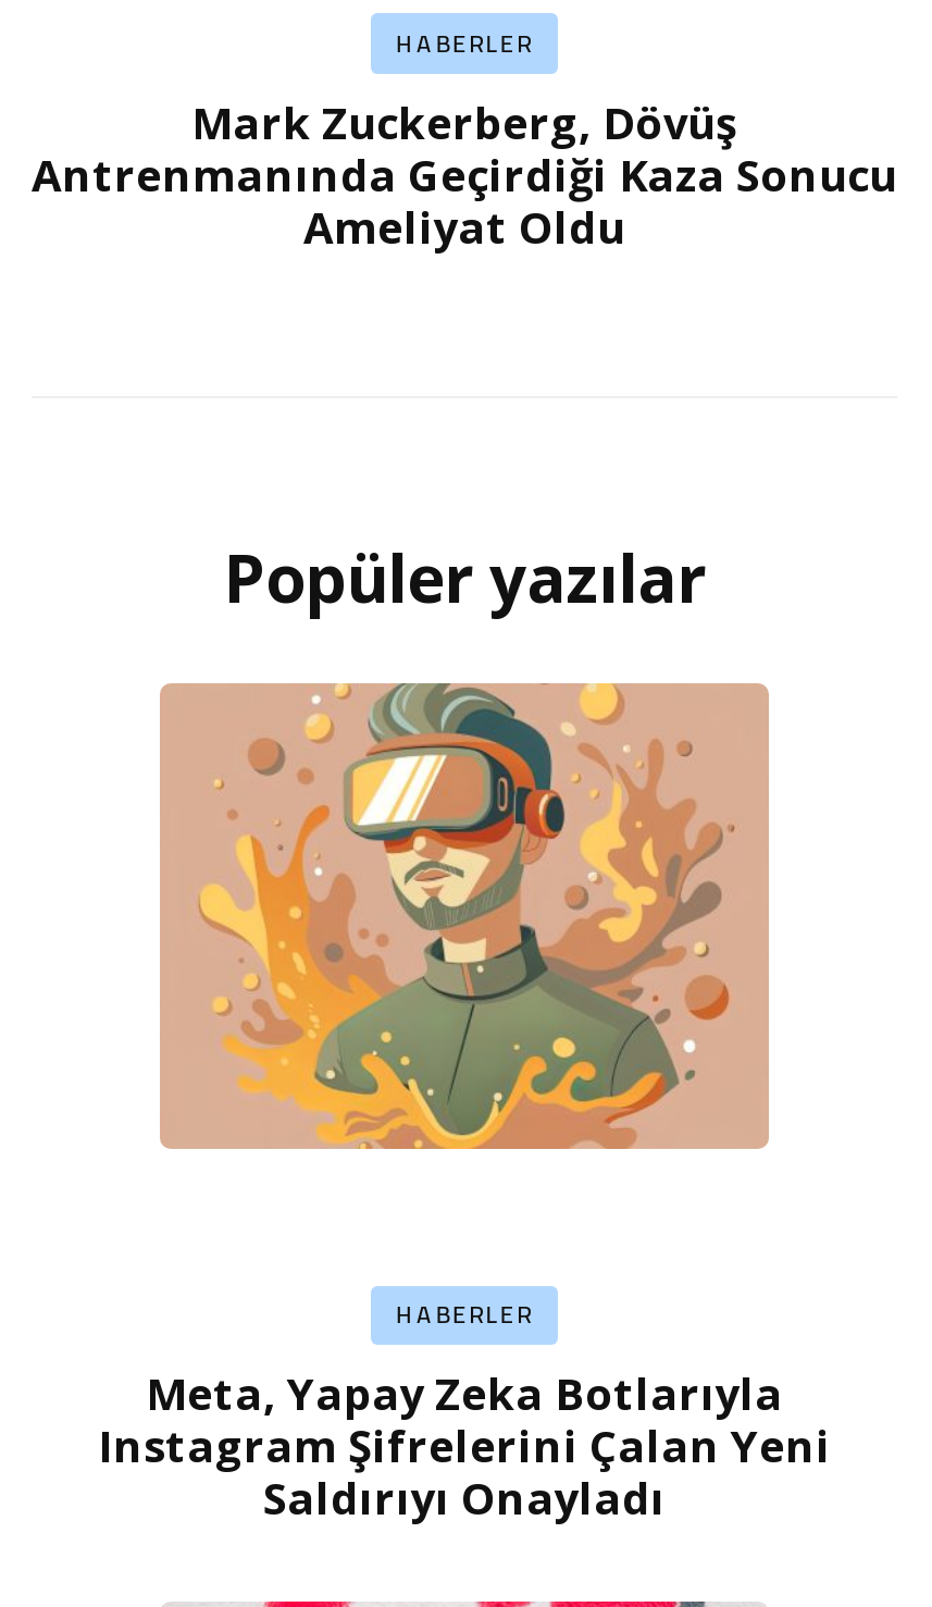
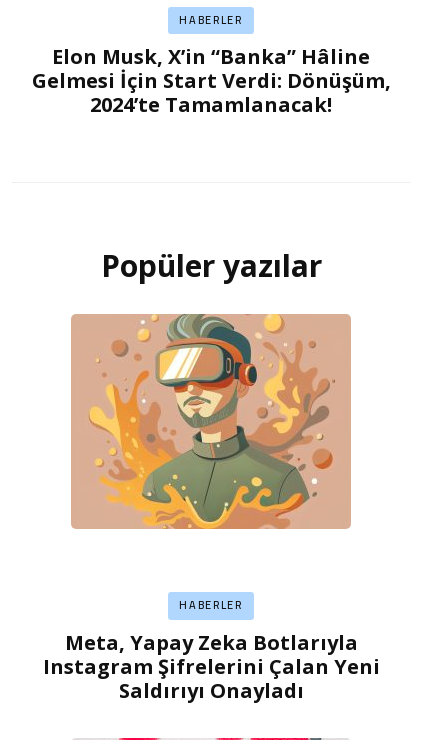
- Mark Zuckerberg, Dövüş
- Antrenmanında Geçirdiği Kaza Sonucu
- Ameliyat Oldu
+ Elon Musk, X’in “Banka” Hâline
+ Gelmesi İçin Start Verdi: Dönüşüm,
+ 2024’te Tamamlanacak!
